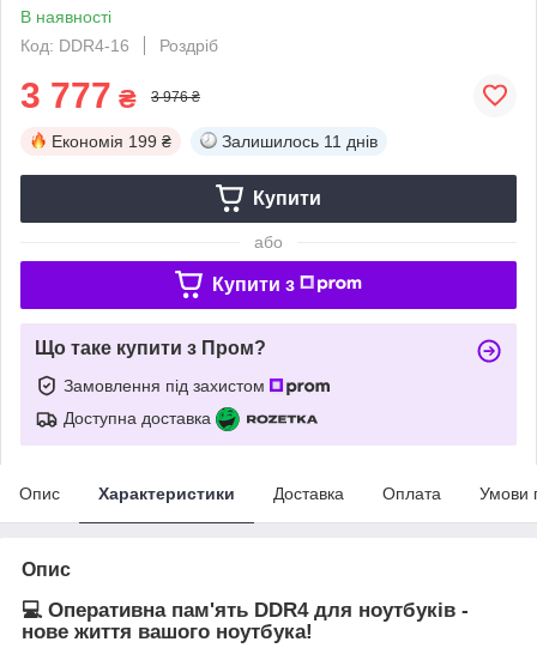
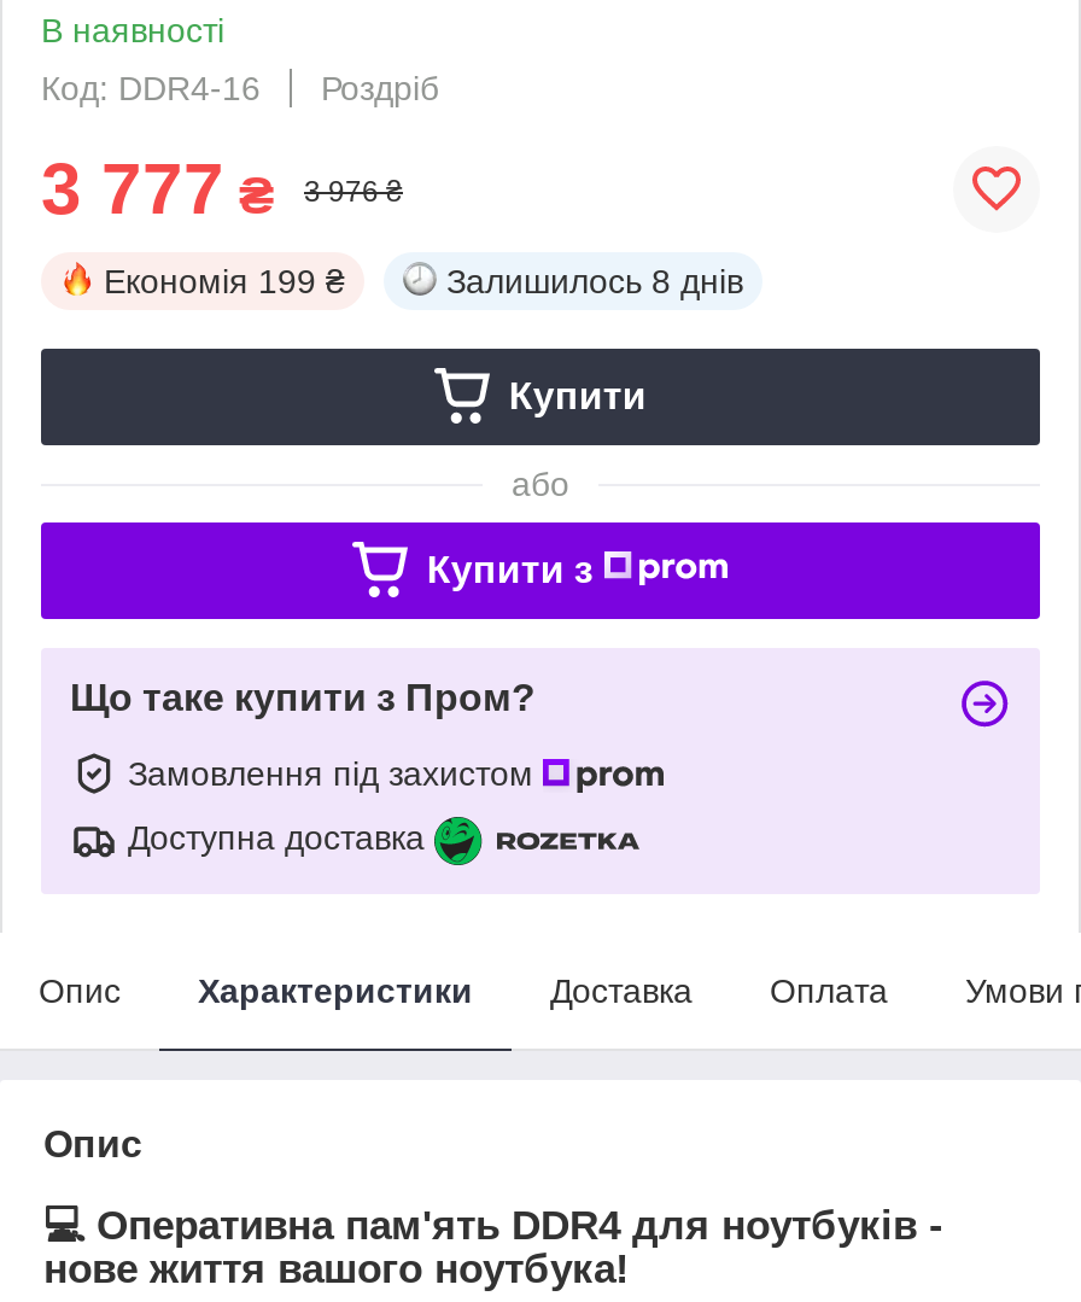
- Залишилось 11 днів
+ Залишилось 8 днів
